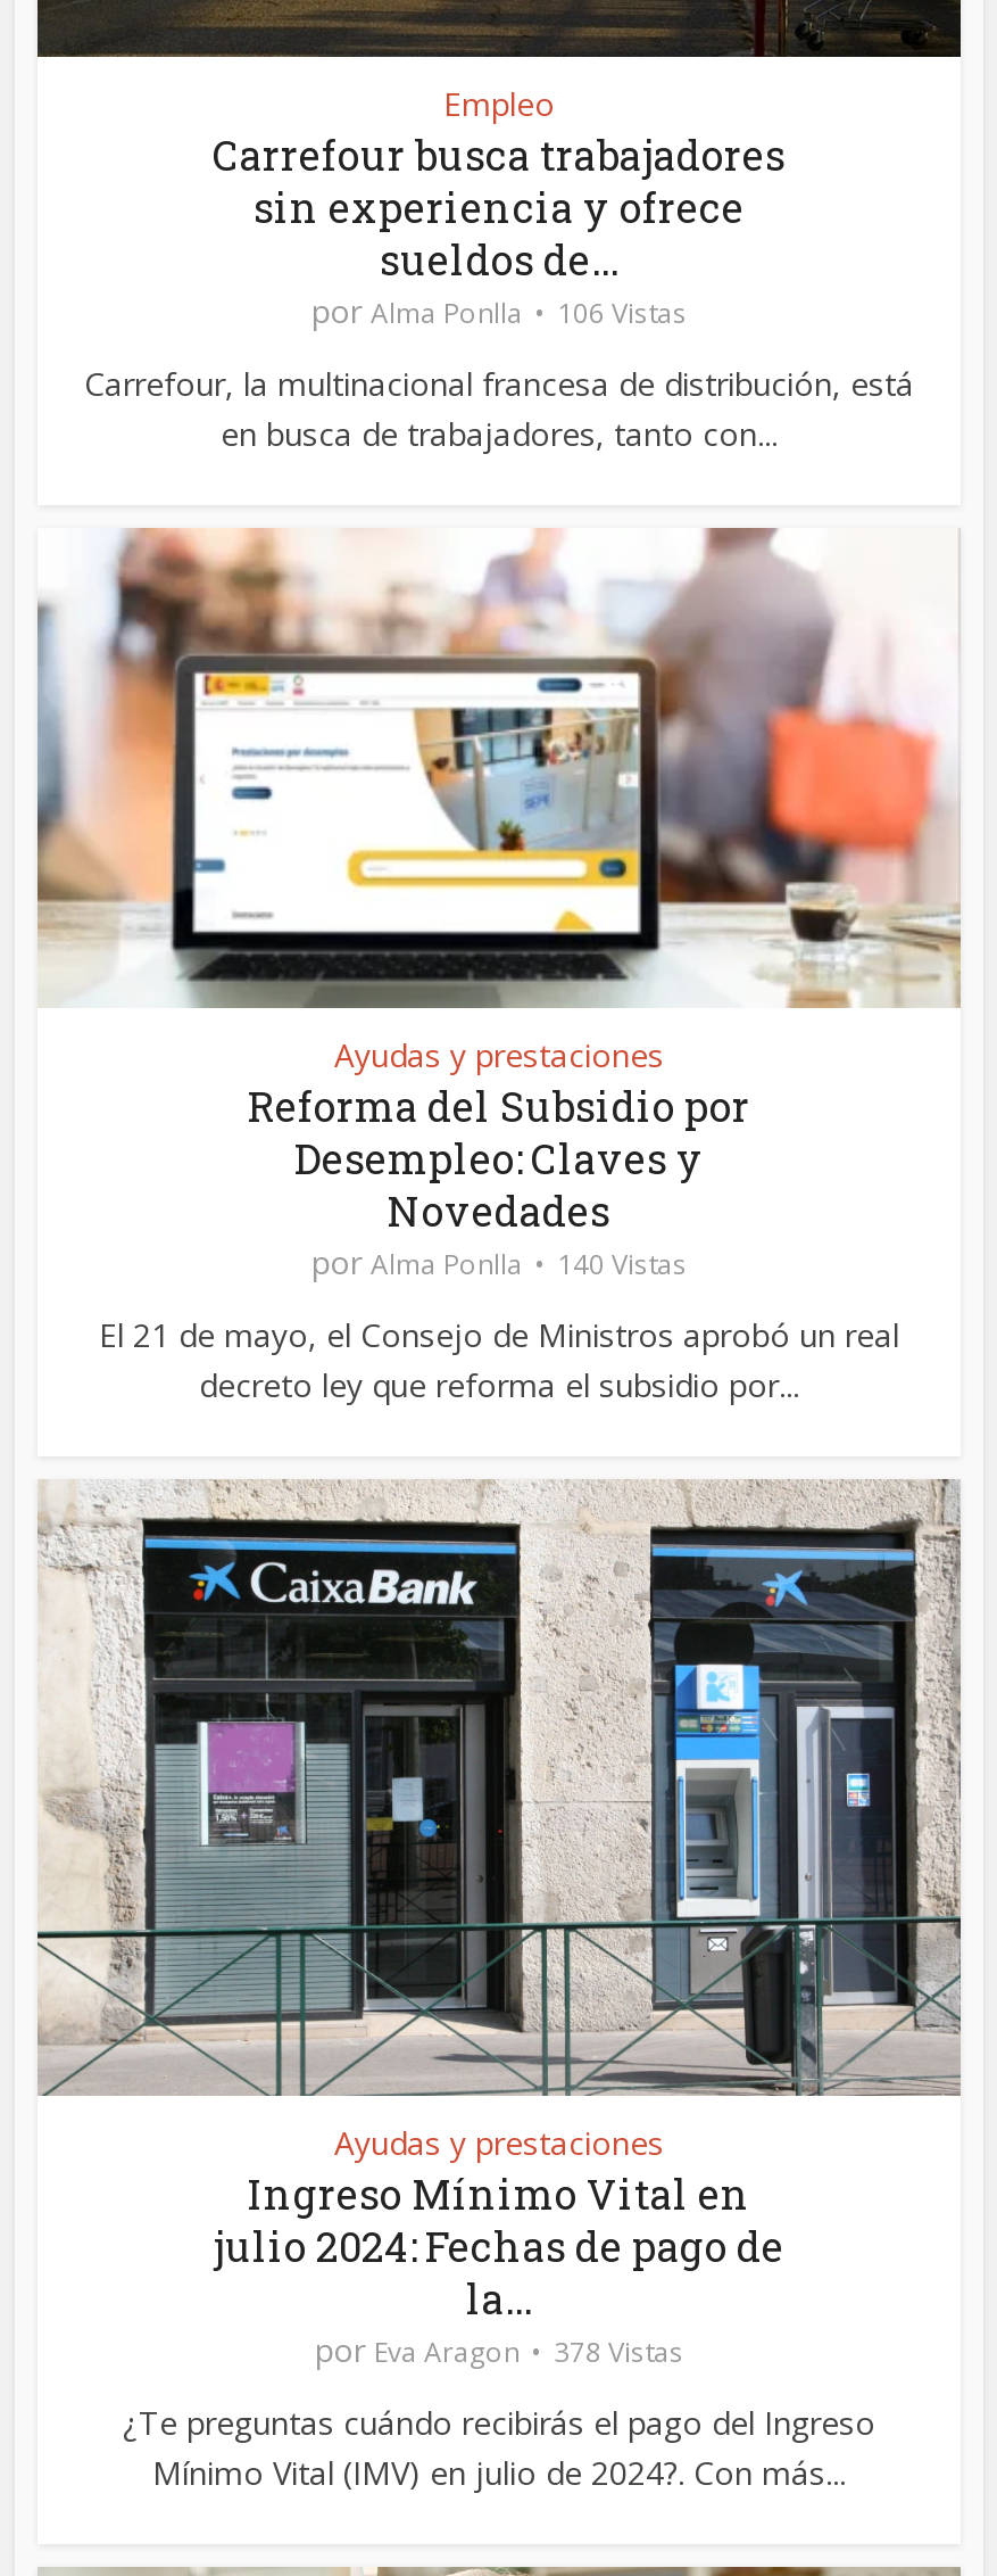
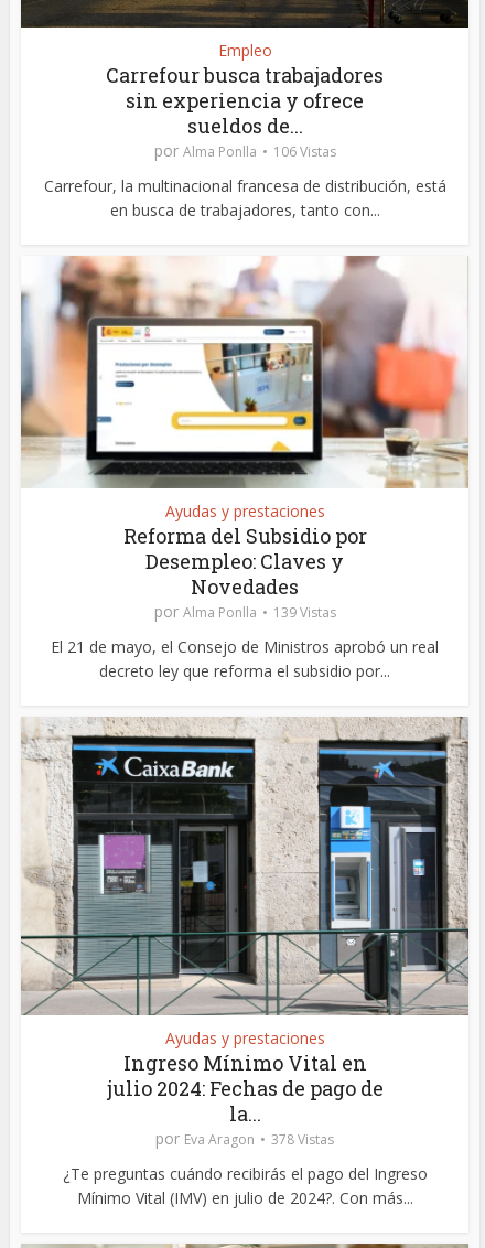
- por Alma Ponlla 140 Vistas
+ por Alma Ponlla 139 Vistas
